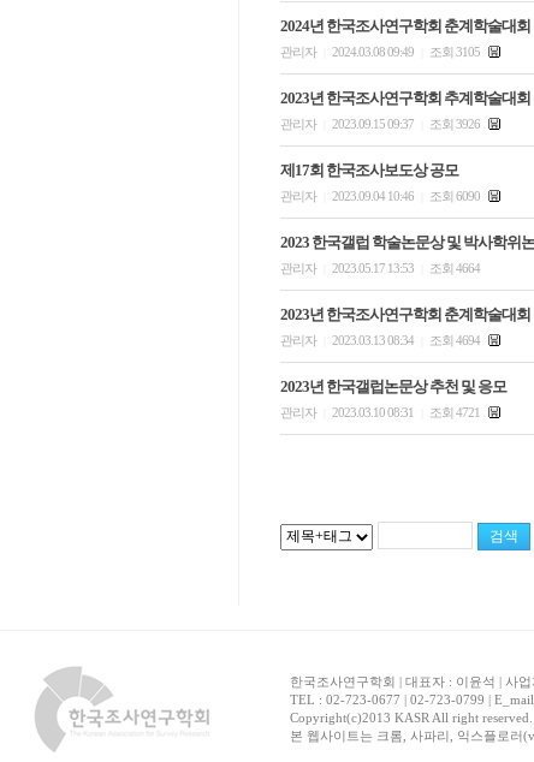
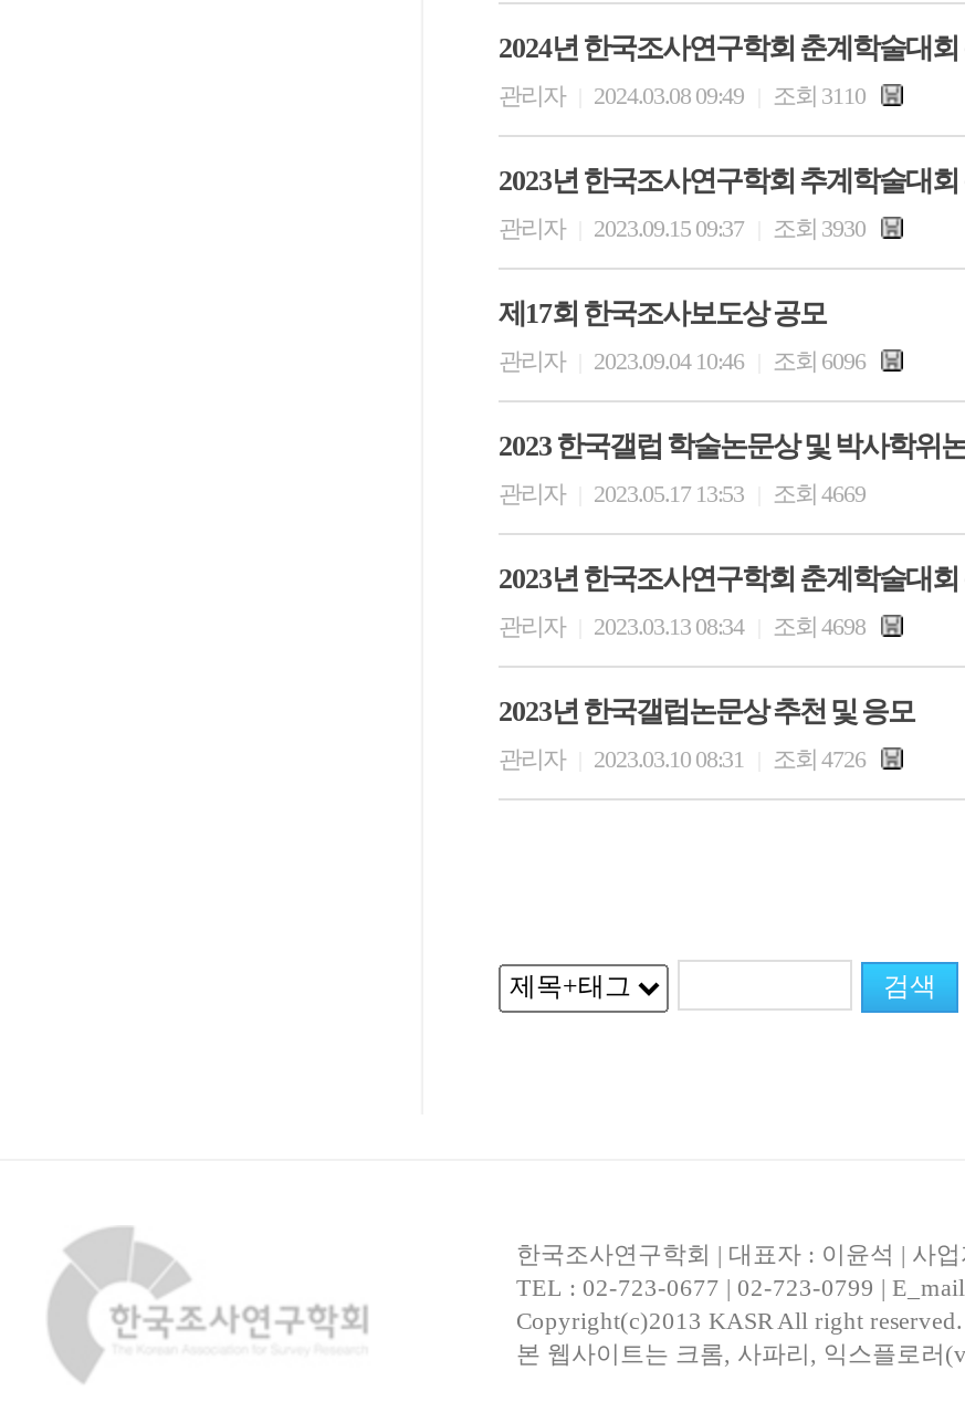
- 관리자 2024.03.08 09:49 조회 3105
+ 관리자 2024.03.08 09:49 조회 3110

- 관리자 2023.09.15 09:37 조회 3926
+ 관리자 2023.09.15 09:37 조회 3930

- 관리자 2023.09.04 10:46 조회 6090
+ 관리자 2023.09.04 10:46 조회 6096

- 관리자 2023.05.17 13:53 조회 4664
+ 관리자 2023.05.17 13:53 조회 4669

- 관리자 2023.03.13 08:34 조회 4694
+ 관리자 2023.03.13 08:34 조회 4698

- 관리자 2023.03.10 08:31 조회 4721
+ 관리자 2023.03.10 08:31 조회 4726
